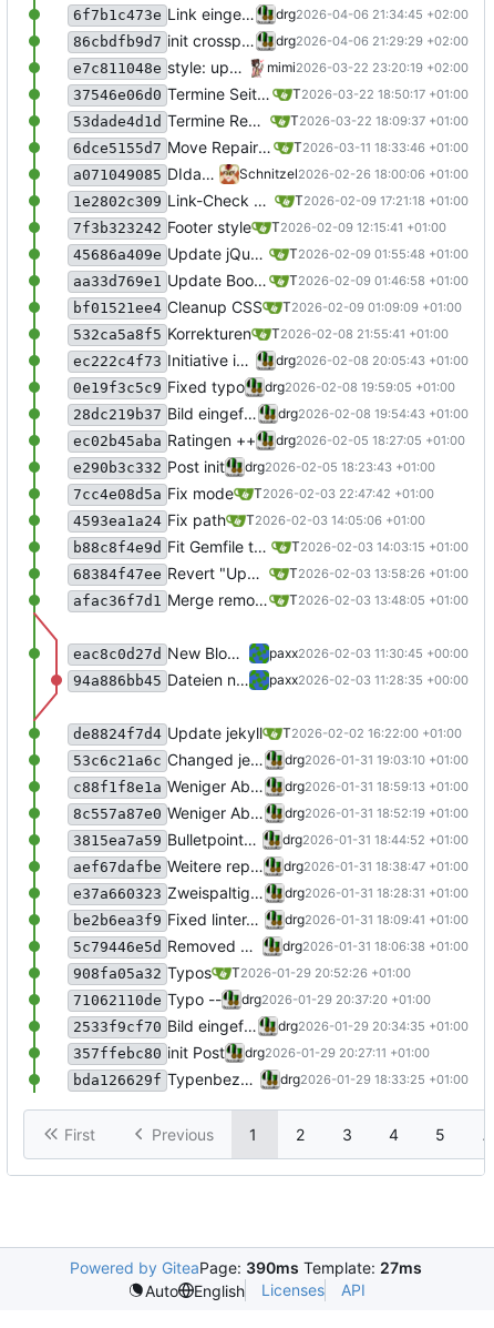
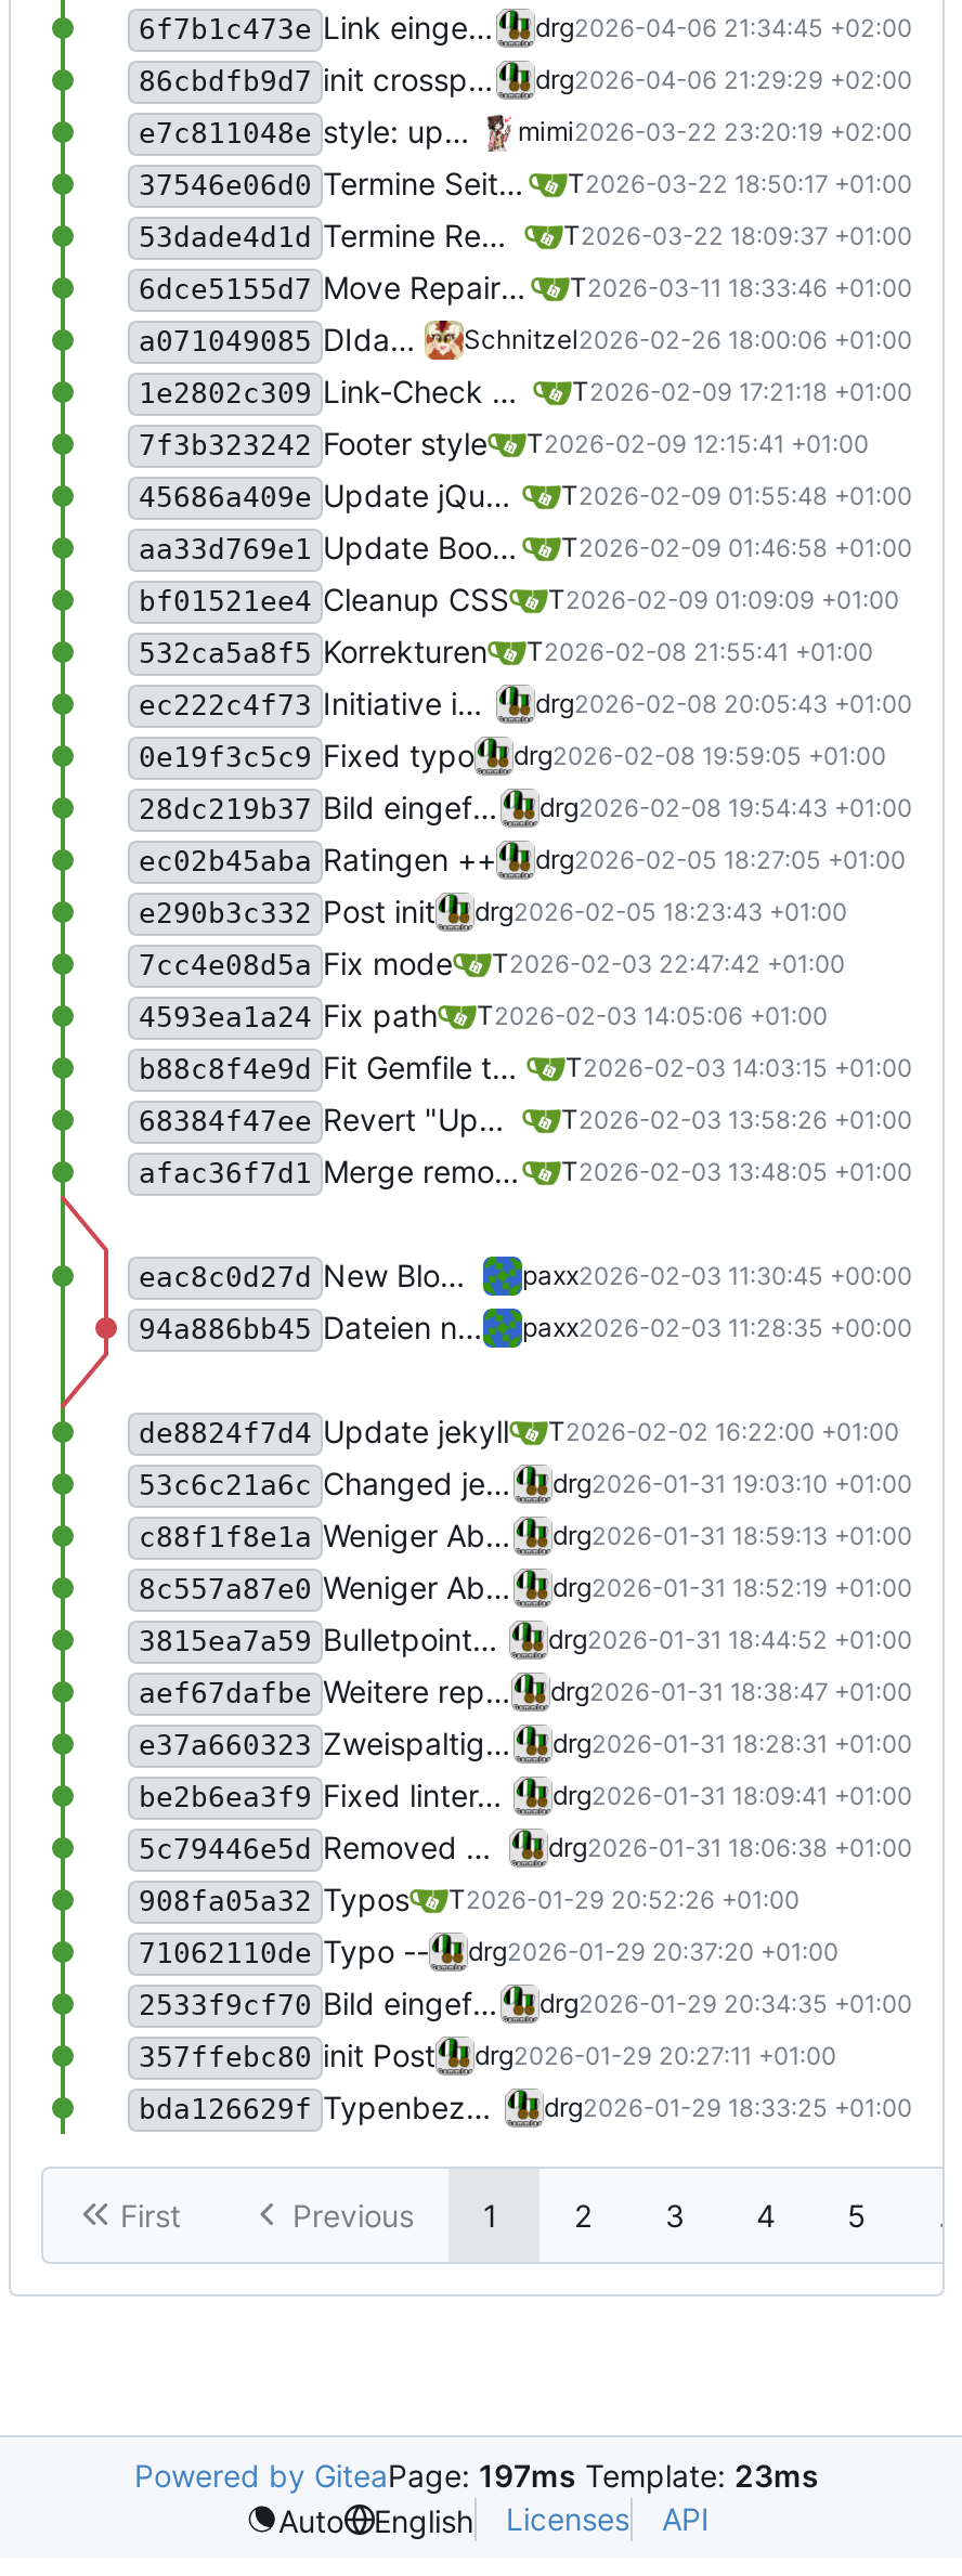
- Powered by GiteaPage: 390ms Template: 27ms
+ Powered by GiteaPage: 197ms Template: 23ms
